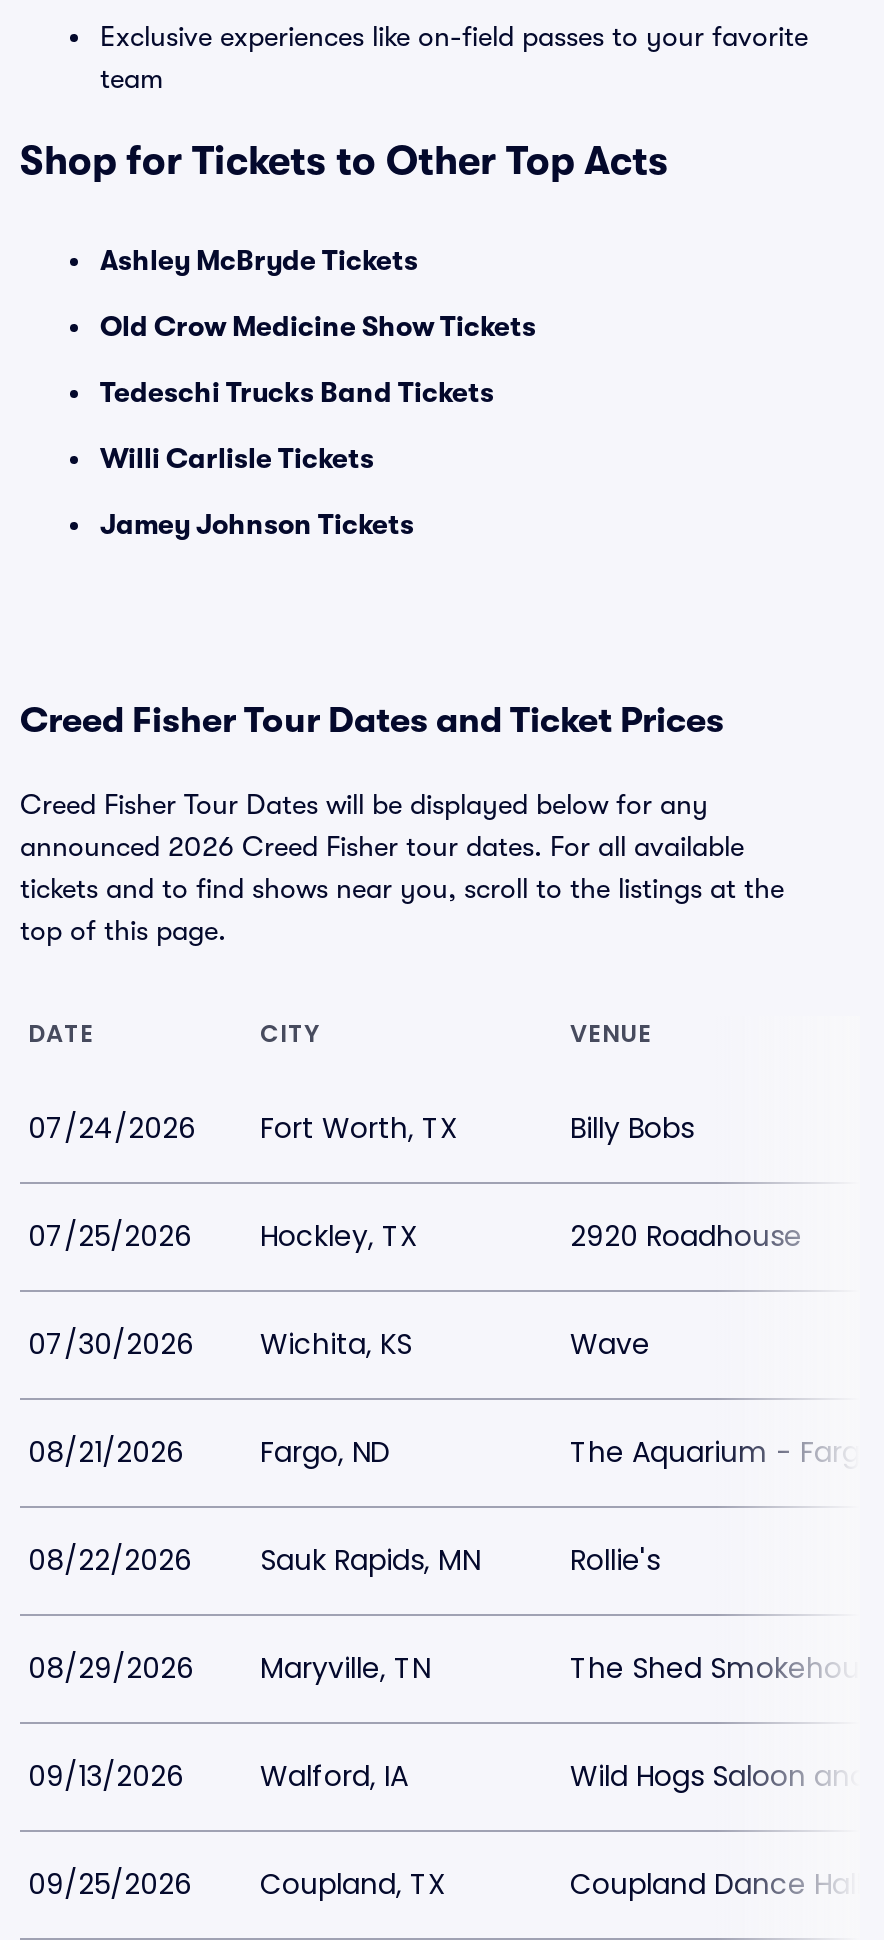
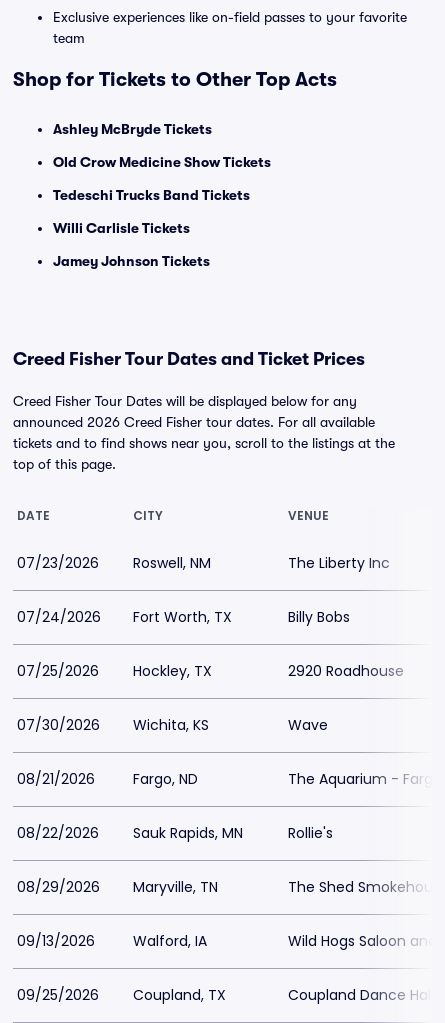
+ 07/23/2026
+ Roswell, NM
+ The Liberty Inc
